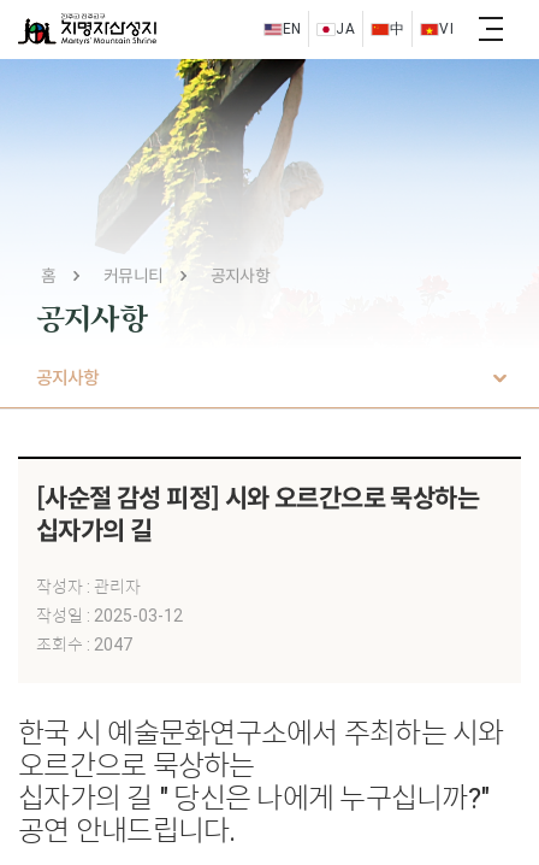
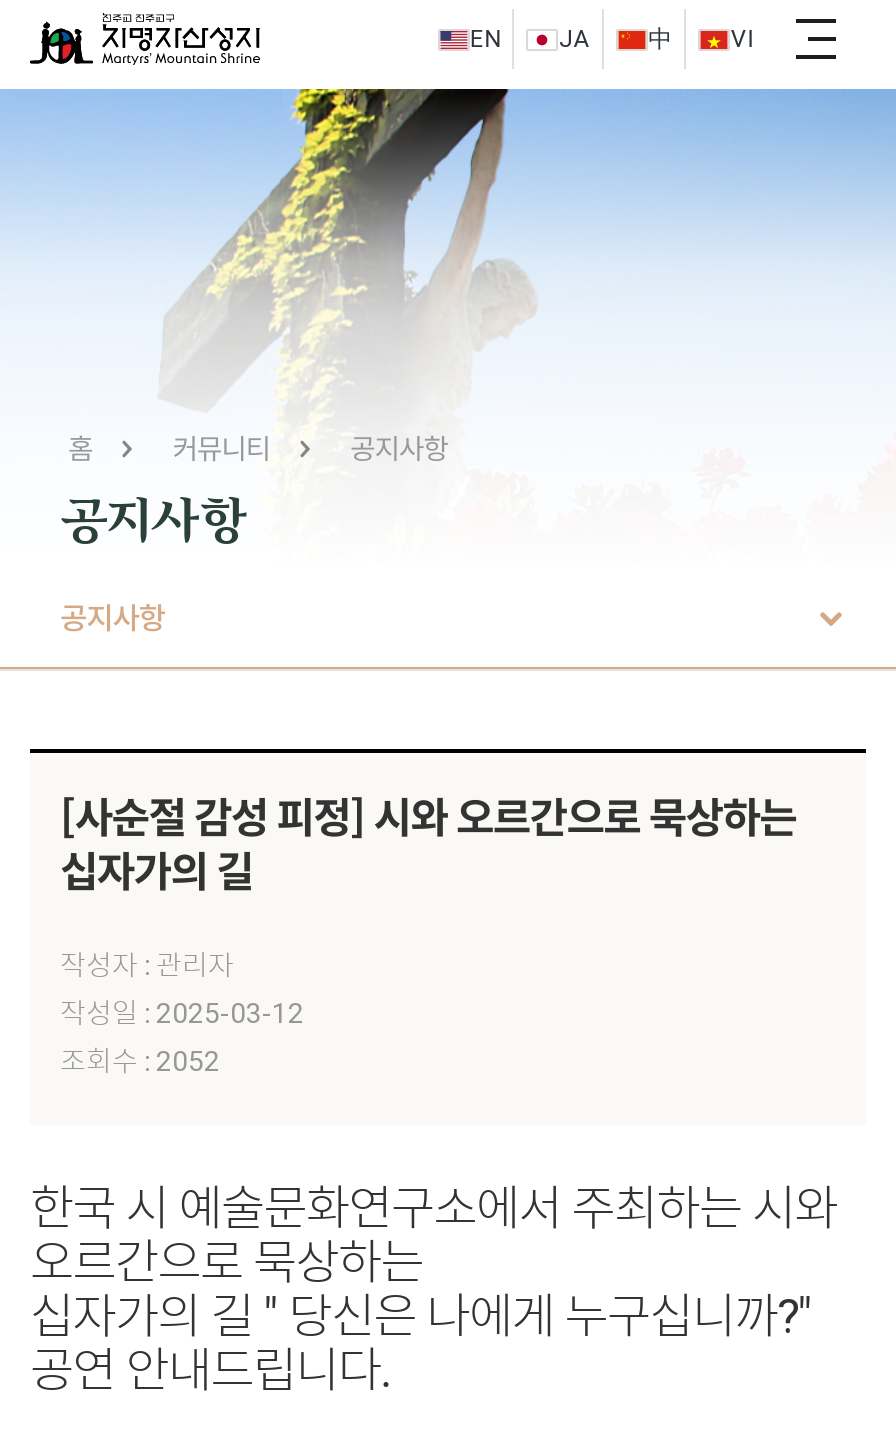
- 조회수 : 2047
+ 조회수 : 2052
